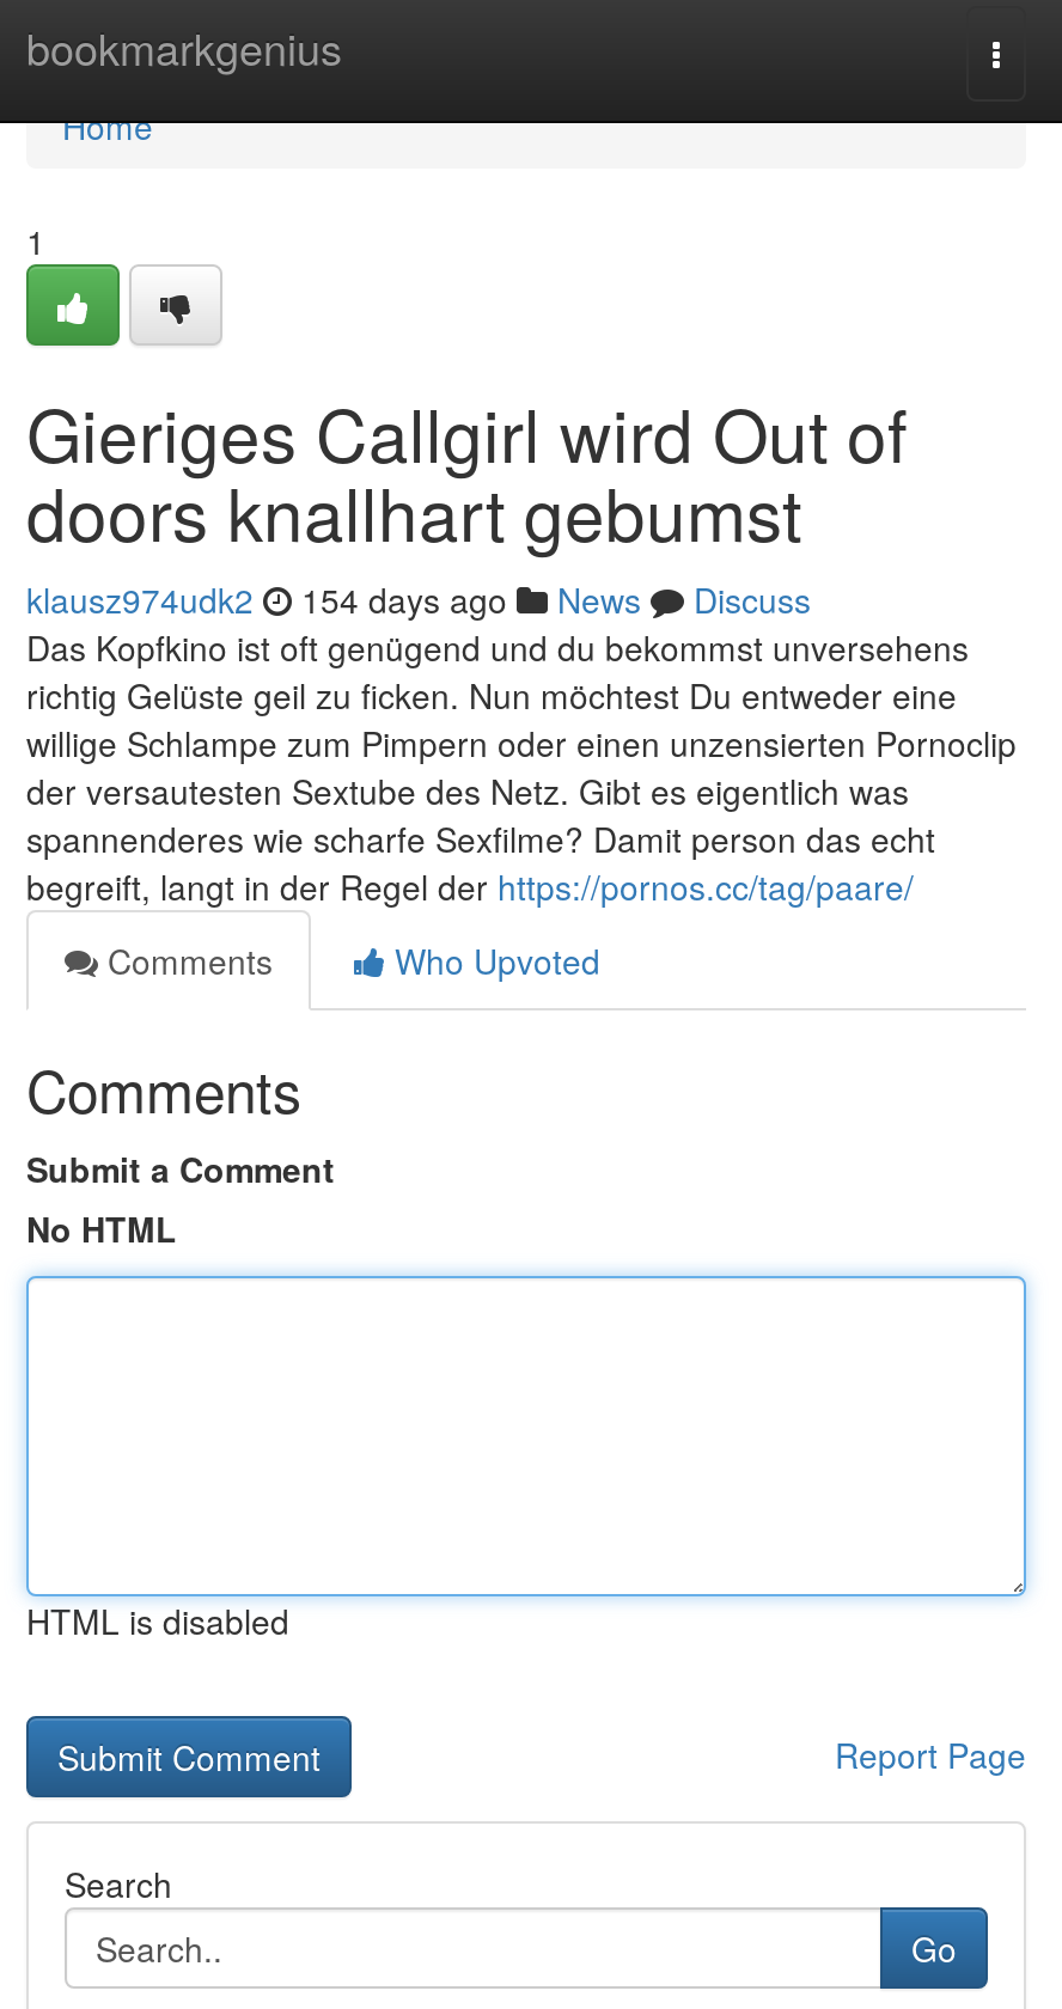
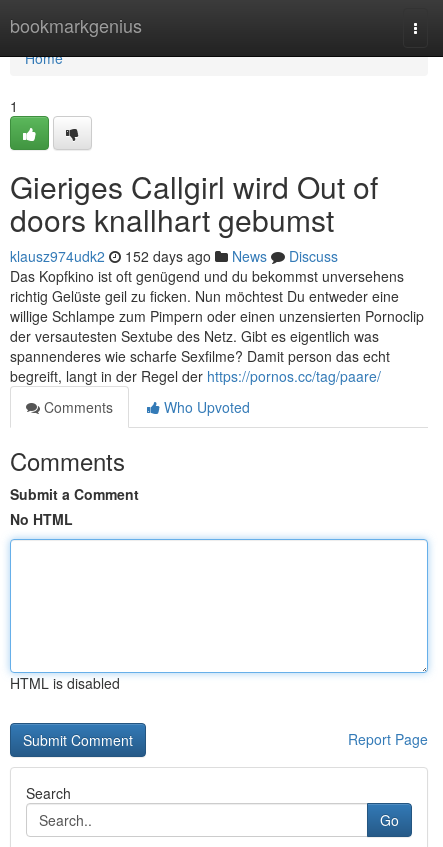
- klausz974udk2 154 days ago News Discuss
+ klausz974udk2 152 days ago News Discuss
